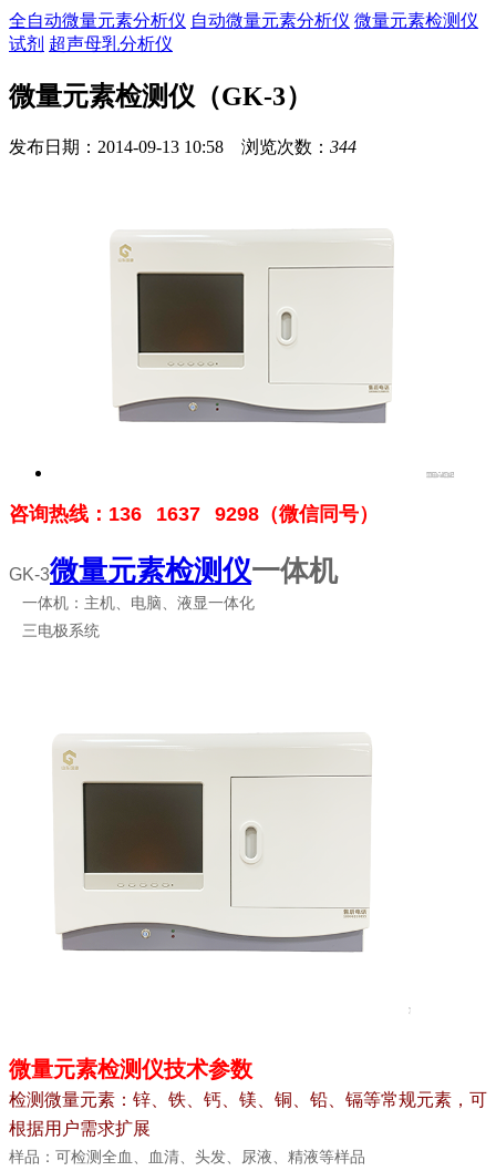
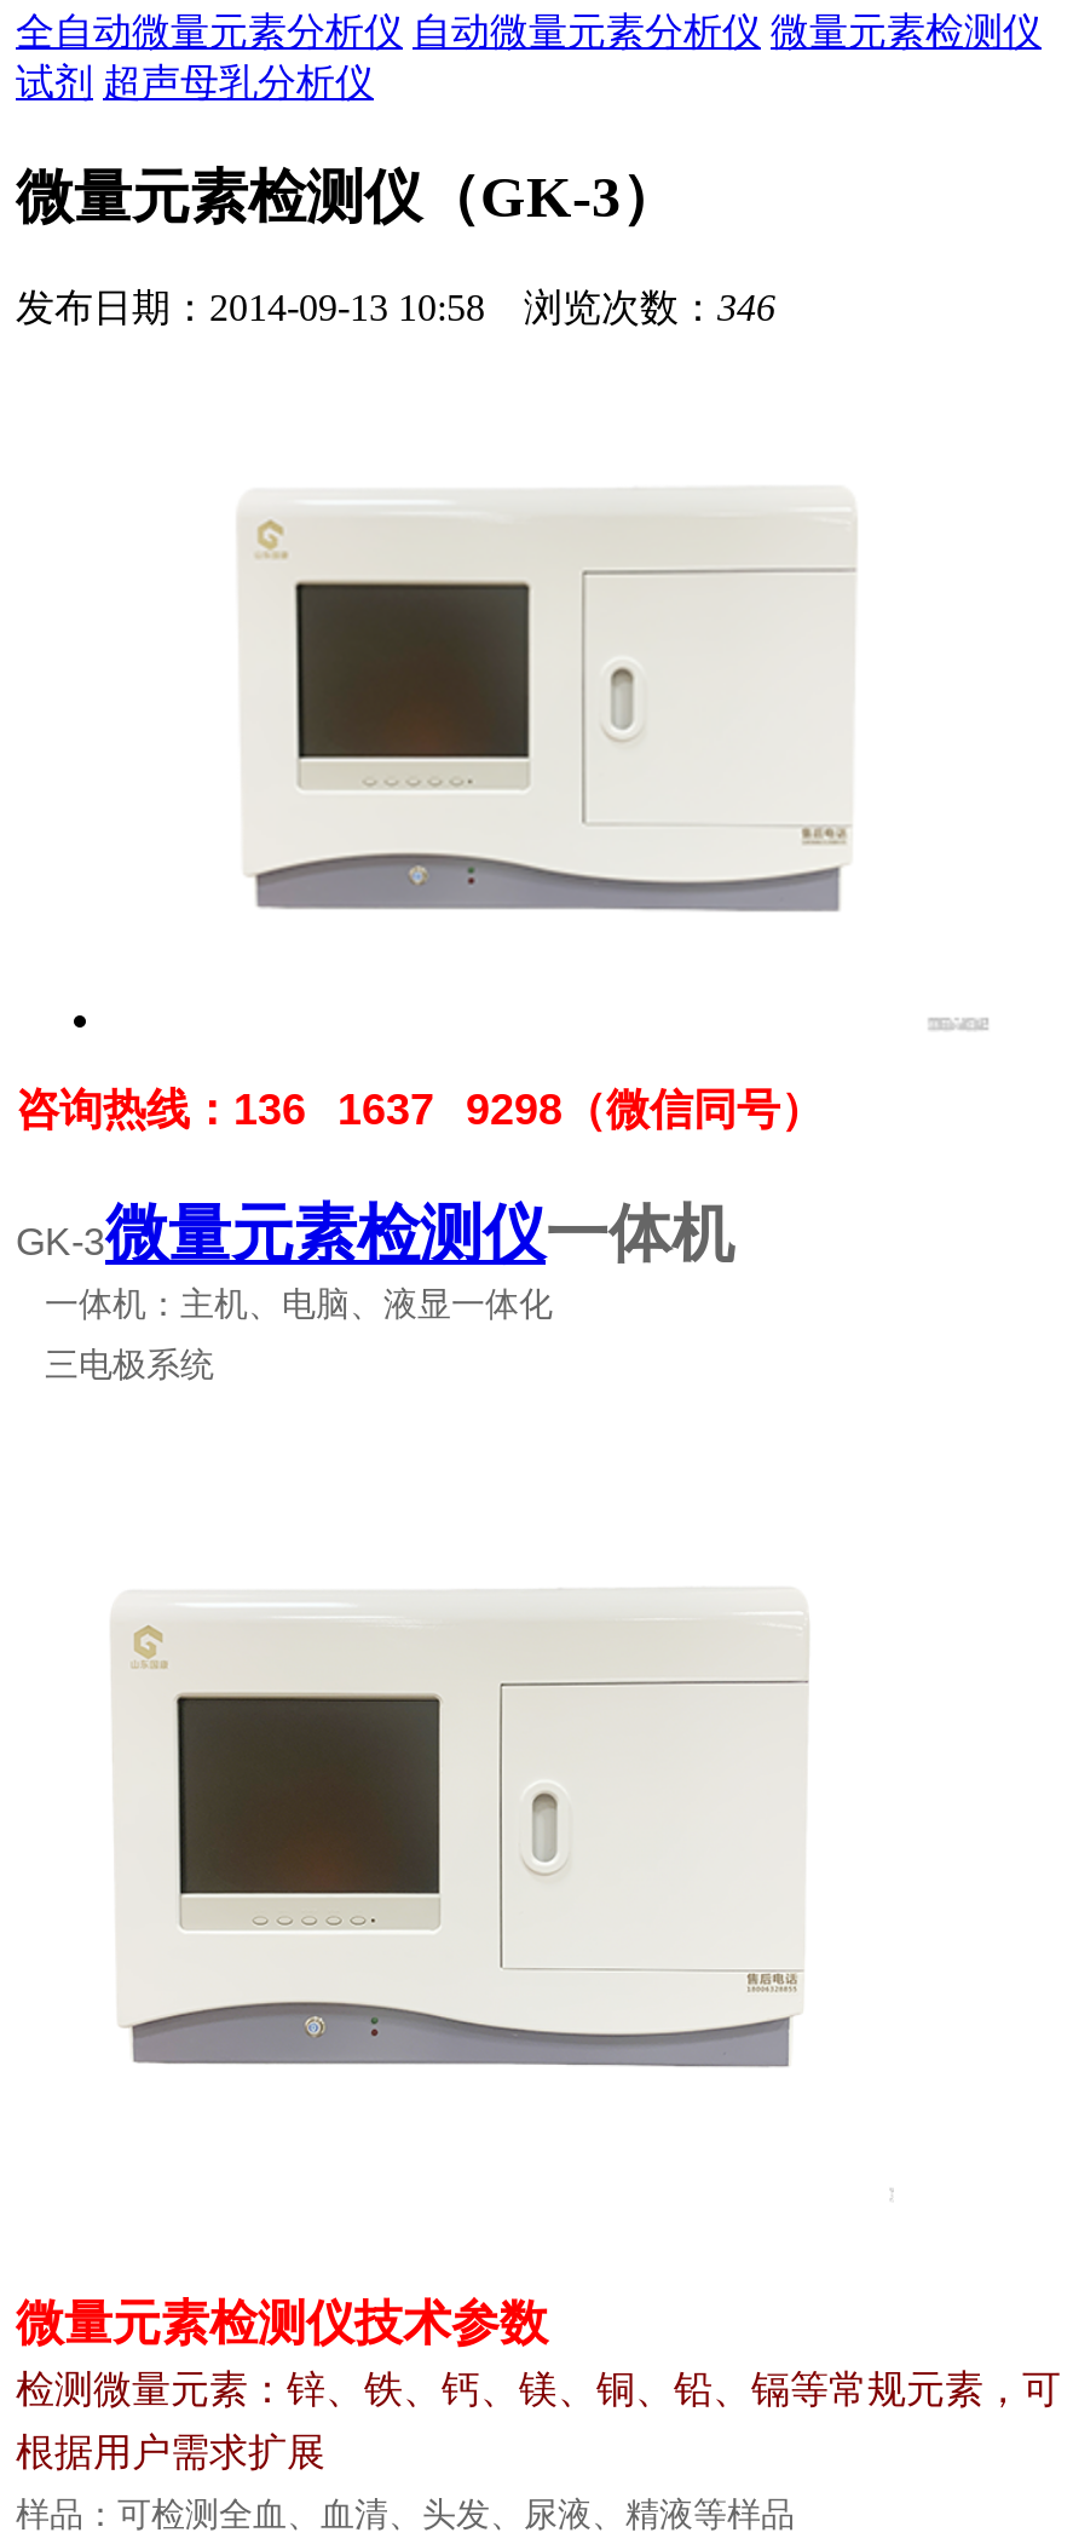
- 发布日期：2014-09-13 10:58 浏览次数：344
+ 发布日期：2014-09-13 10:58 浏览次数：346
